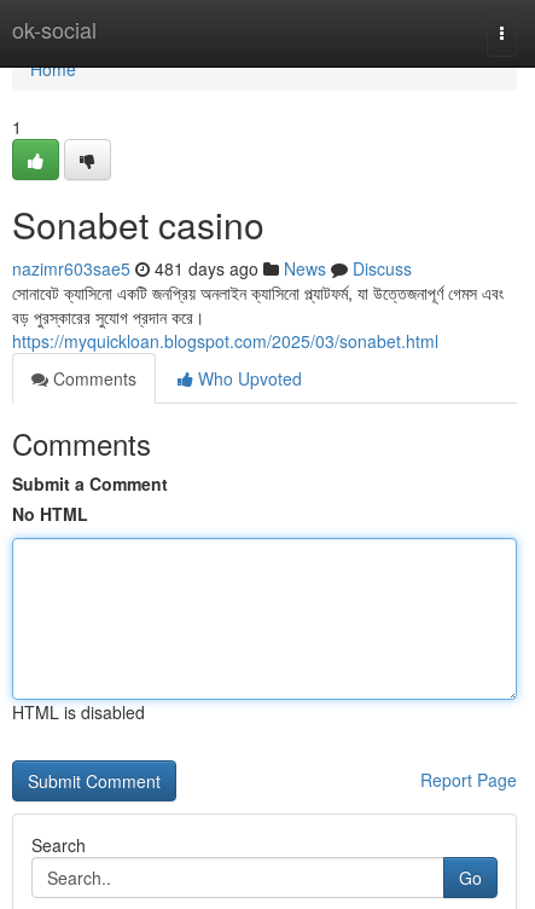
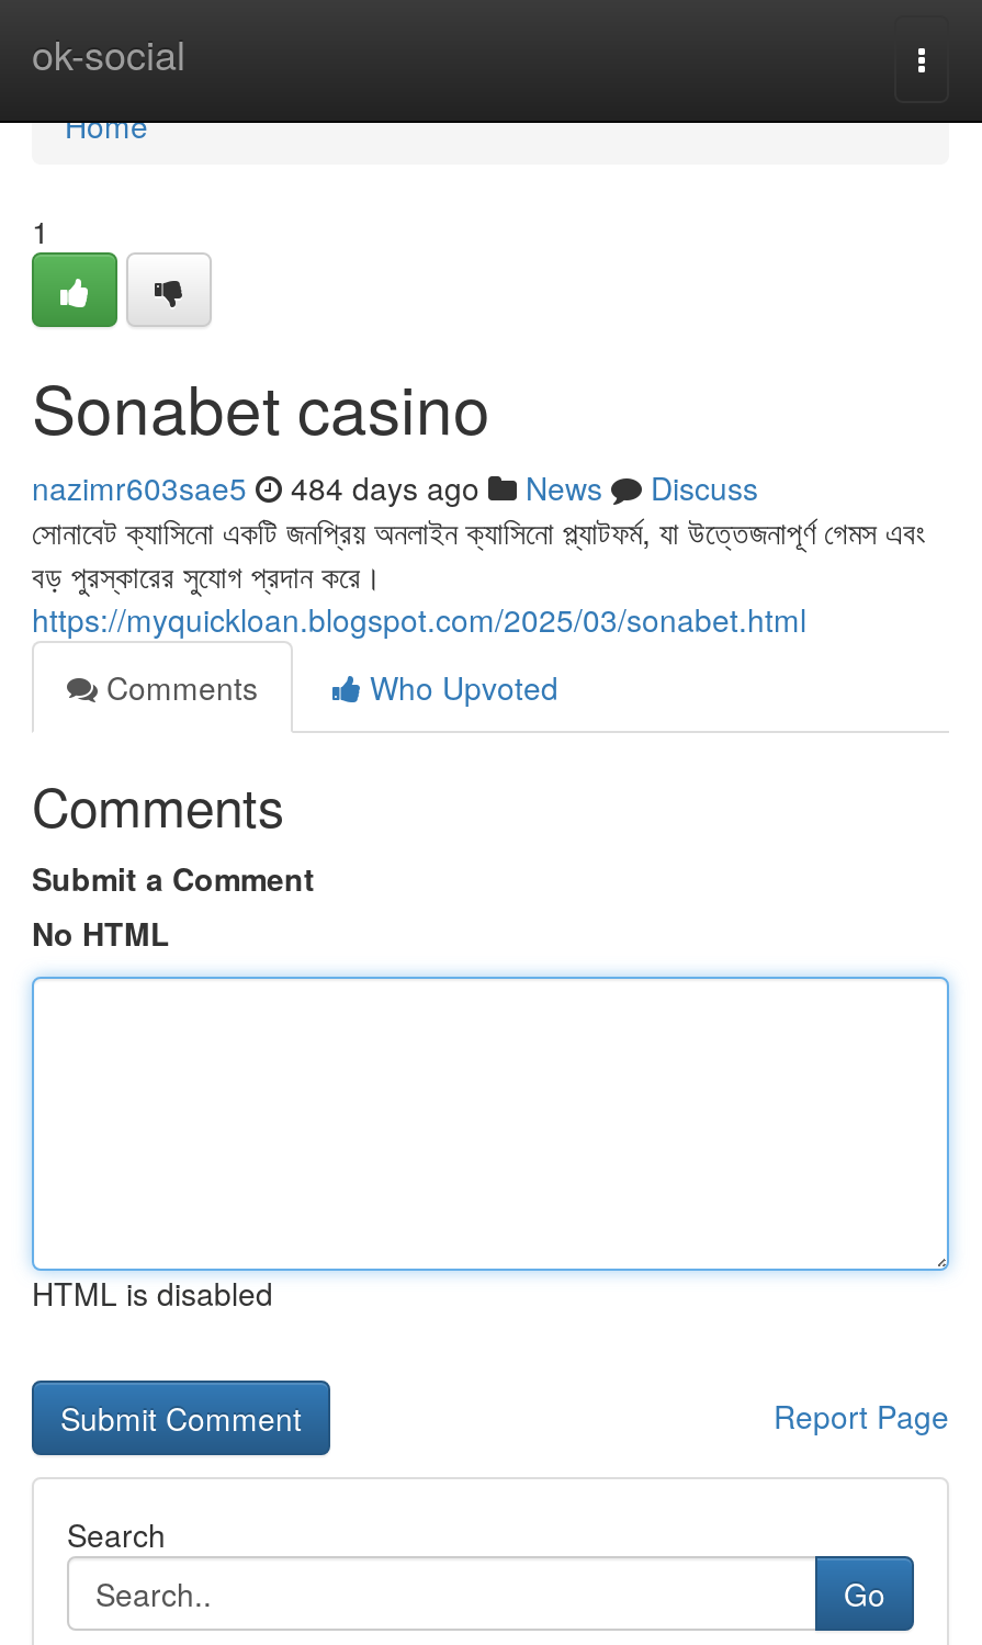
- nazimr603sae5 481 days ago News Discuss
+ nazimr603sae5 484 days ago News Discuss
